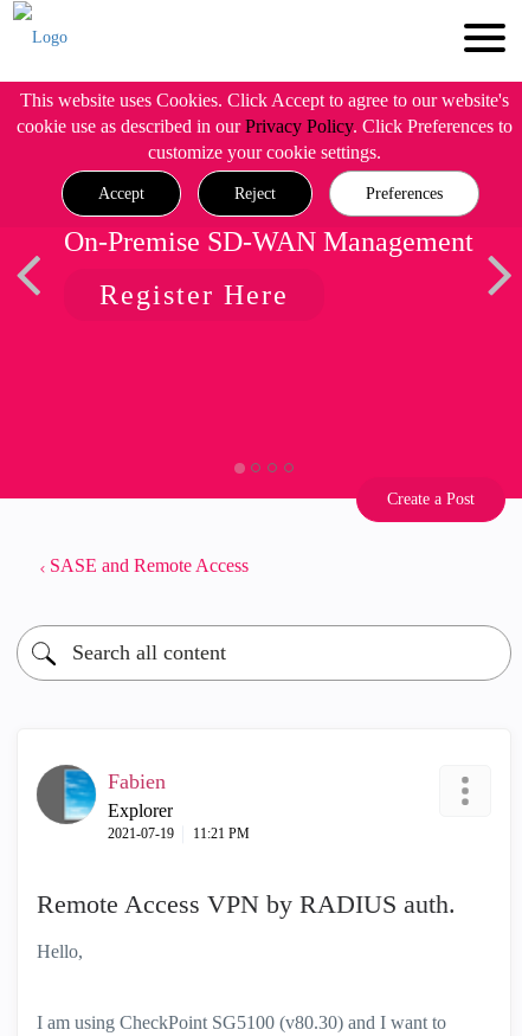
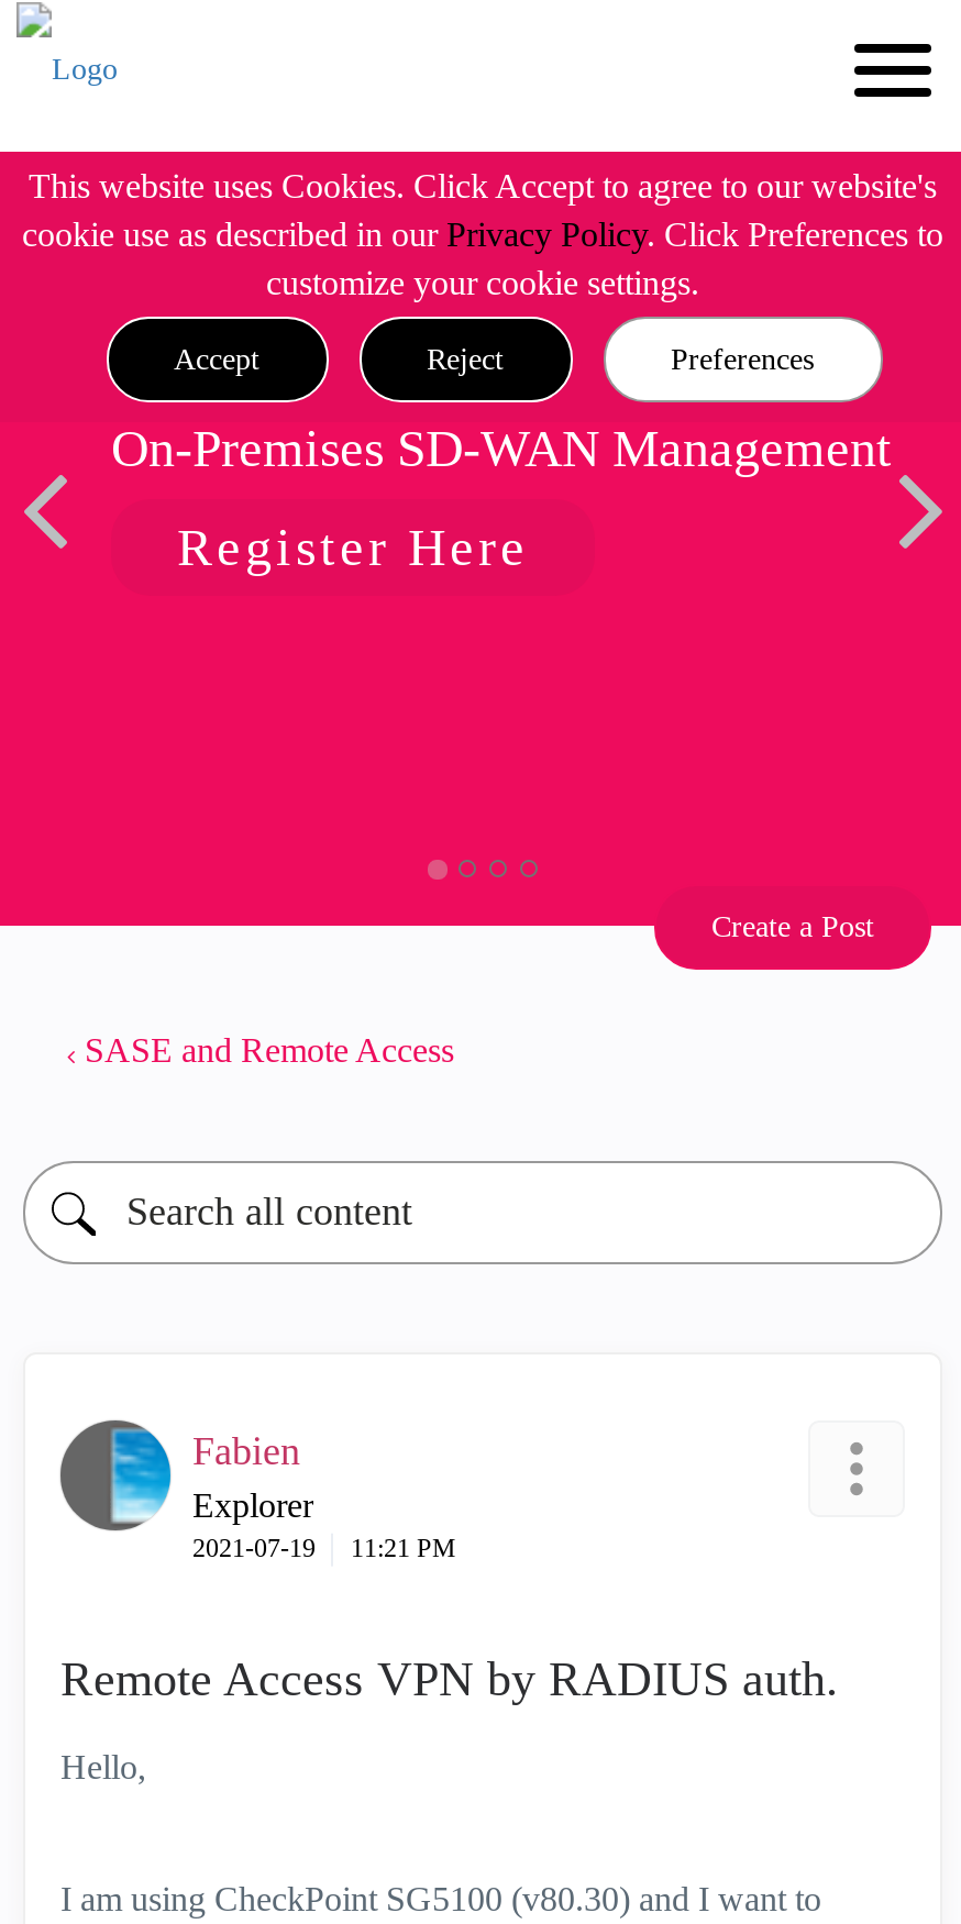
- On-Premise SD-WAN Management
+ On-Premises SD-WAN Management
